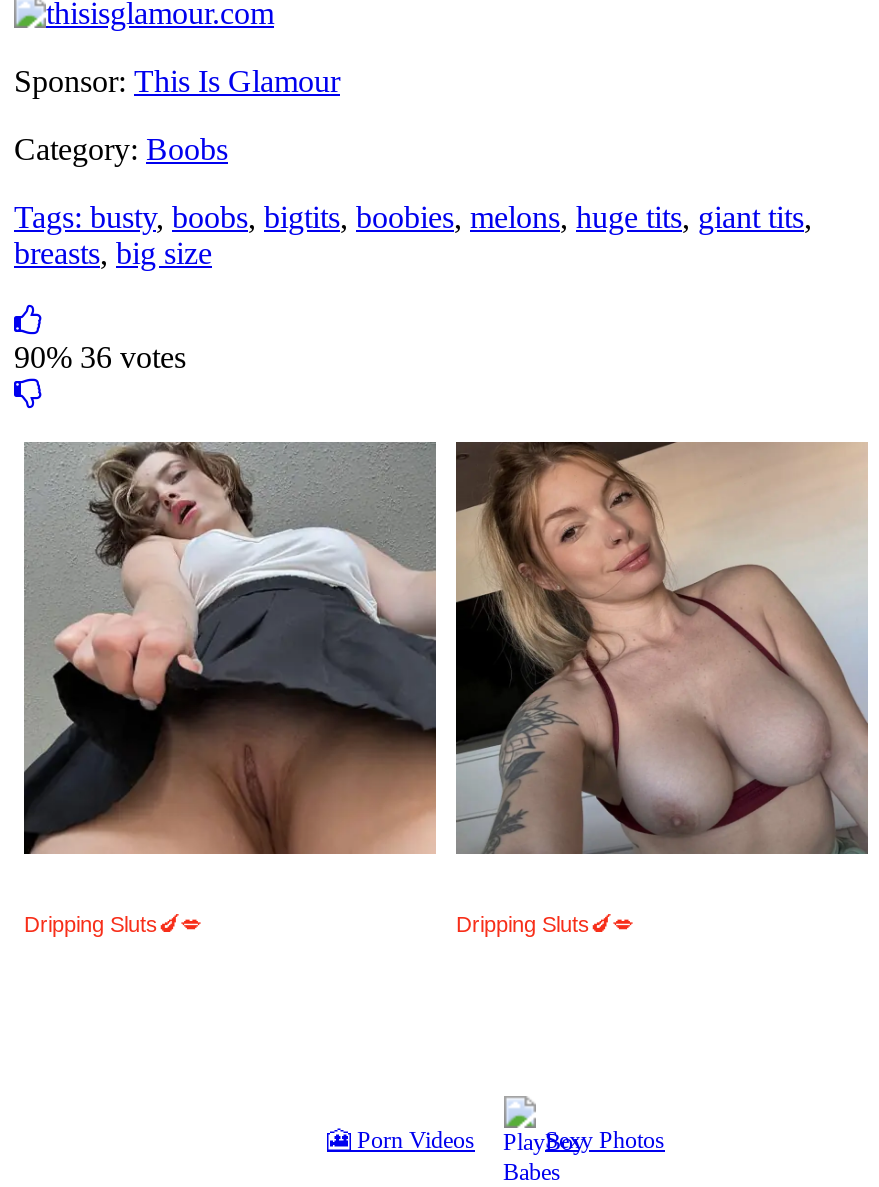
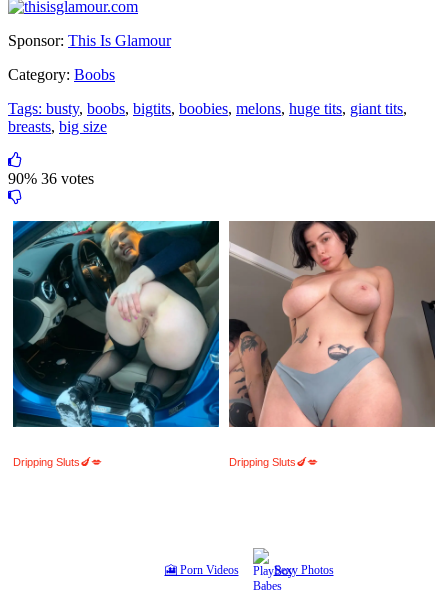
- [image]
+ [image]

- [image]
+ [image]
